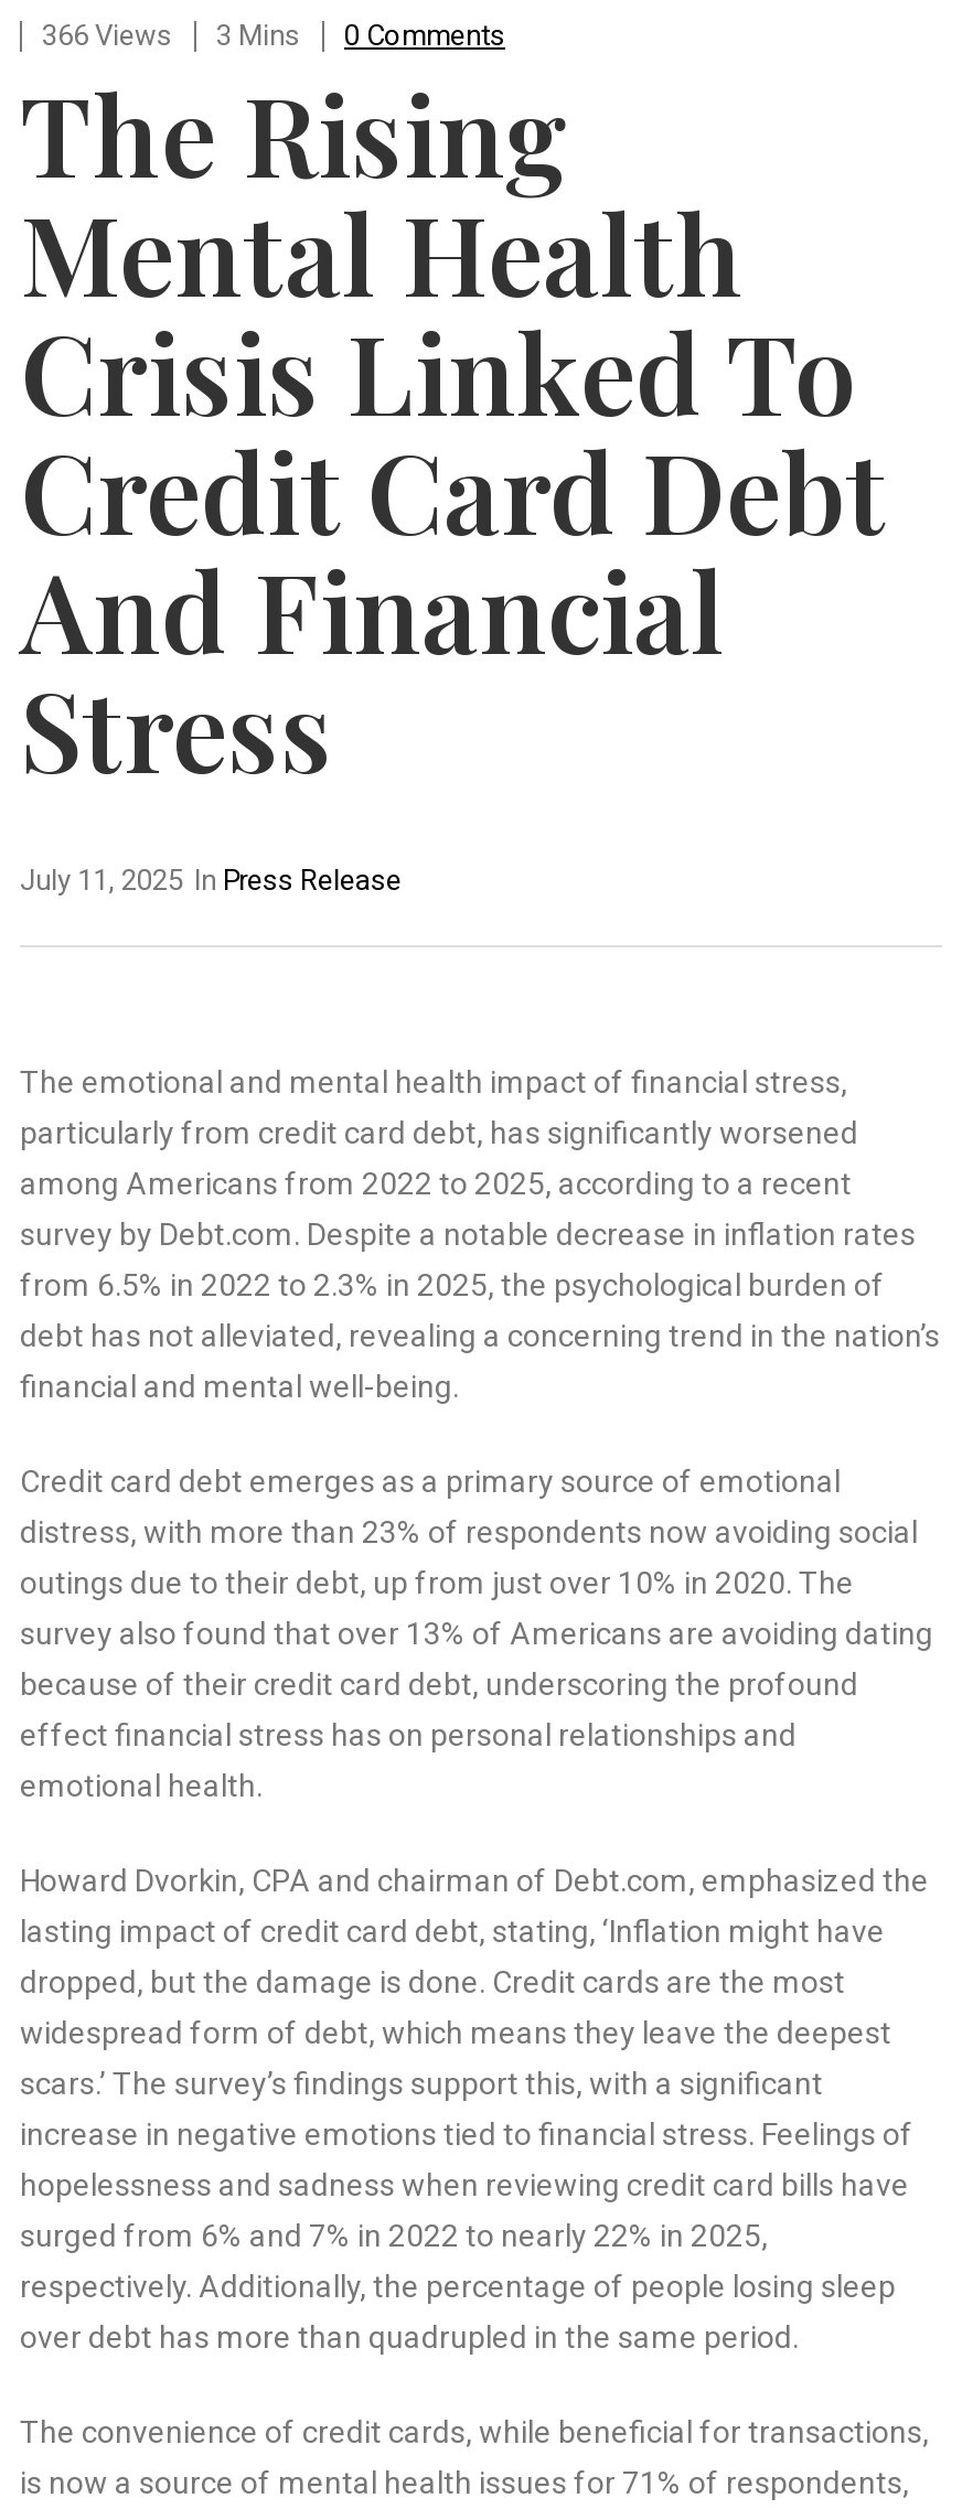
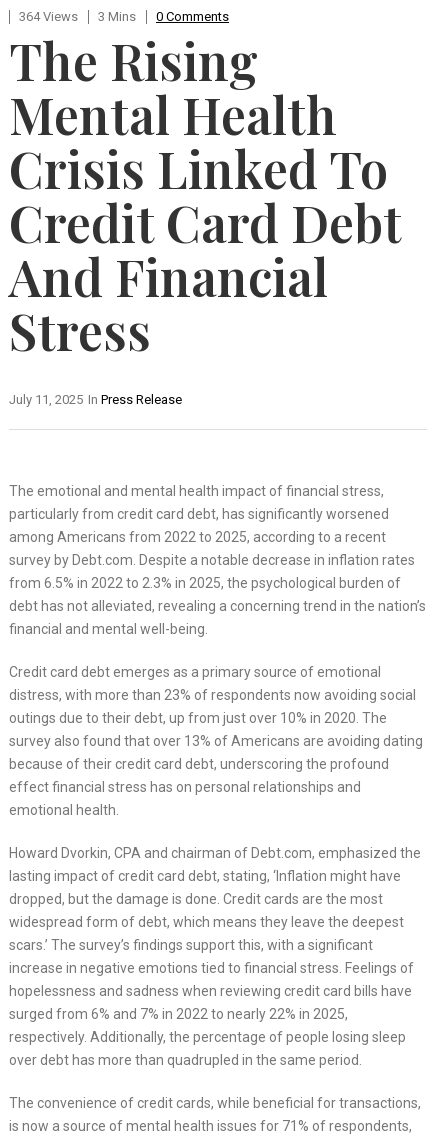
- 366 Views 3 Mins 0 Comments
+ 364 Views 3 Mins 0 Comments
